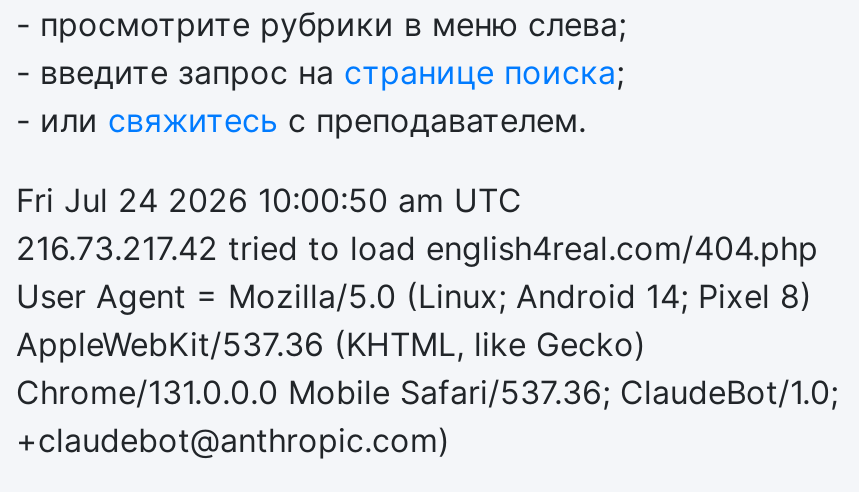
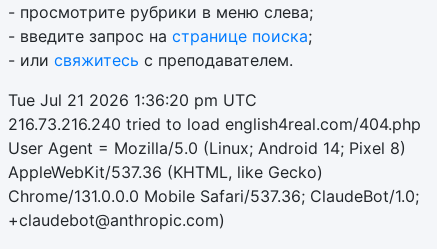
- Fri Jul 24 2026 10:00:50 am UTC
+ Tue Jul 21 2026 1:36:20 pm UTC

- 216.73.217.42 tried to load english4real.com/404.php
+ 216.73.216.240 tried to load english4real.com/404.php
